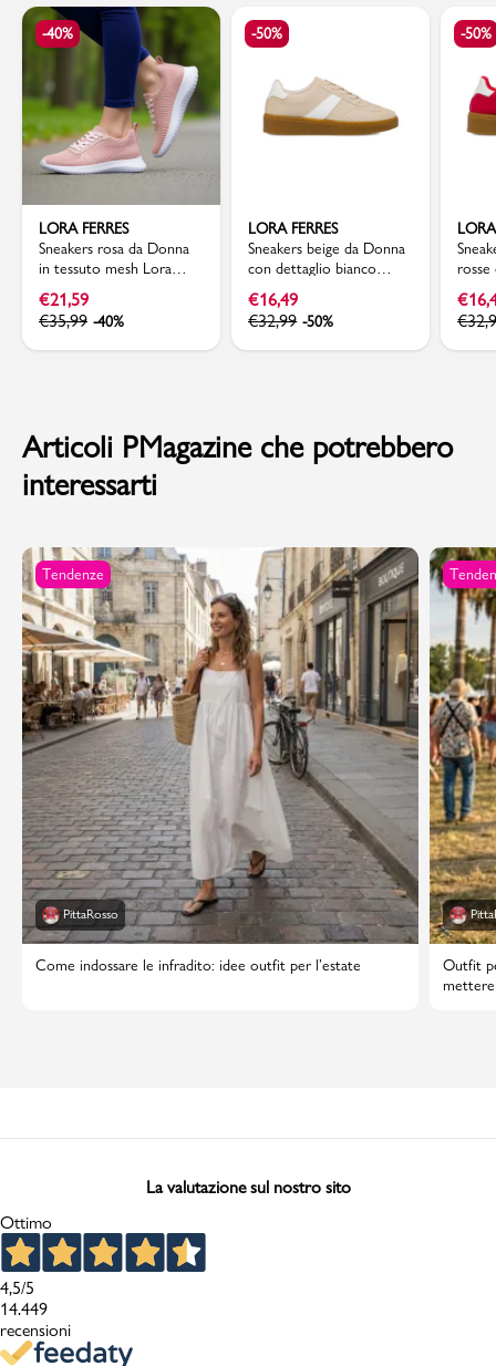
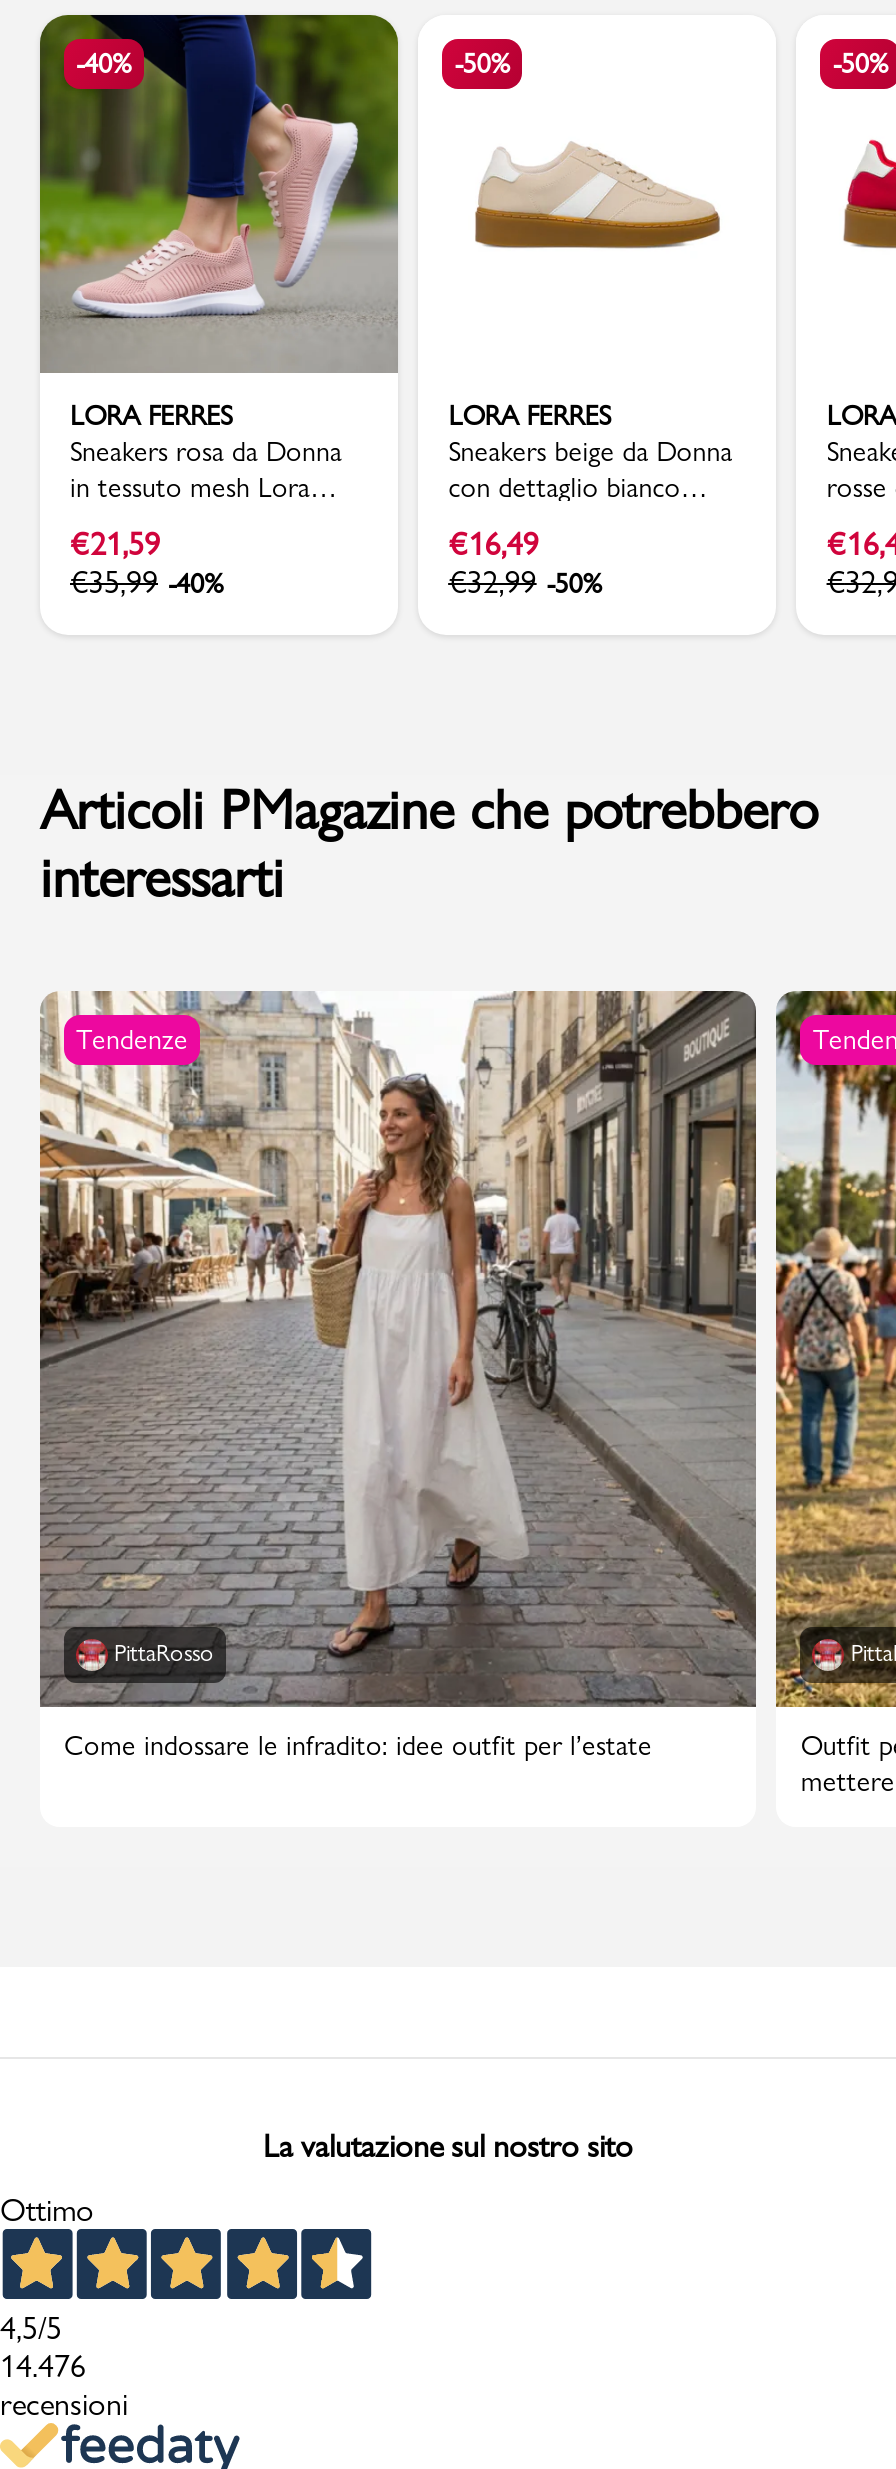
- 14.449
+ 14.476
